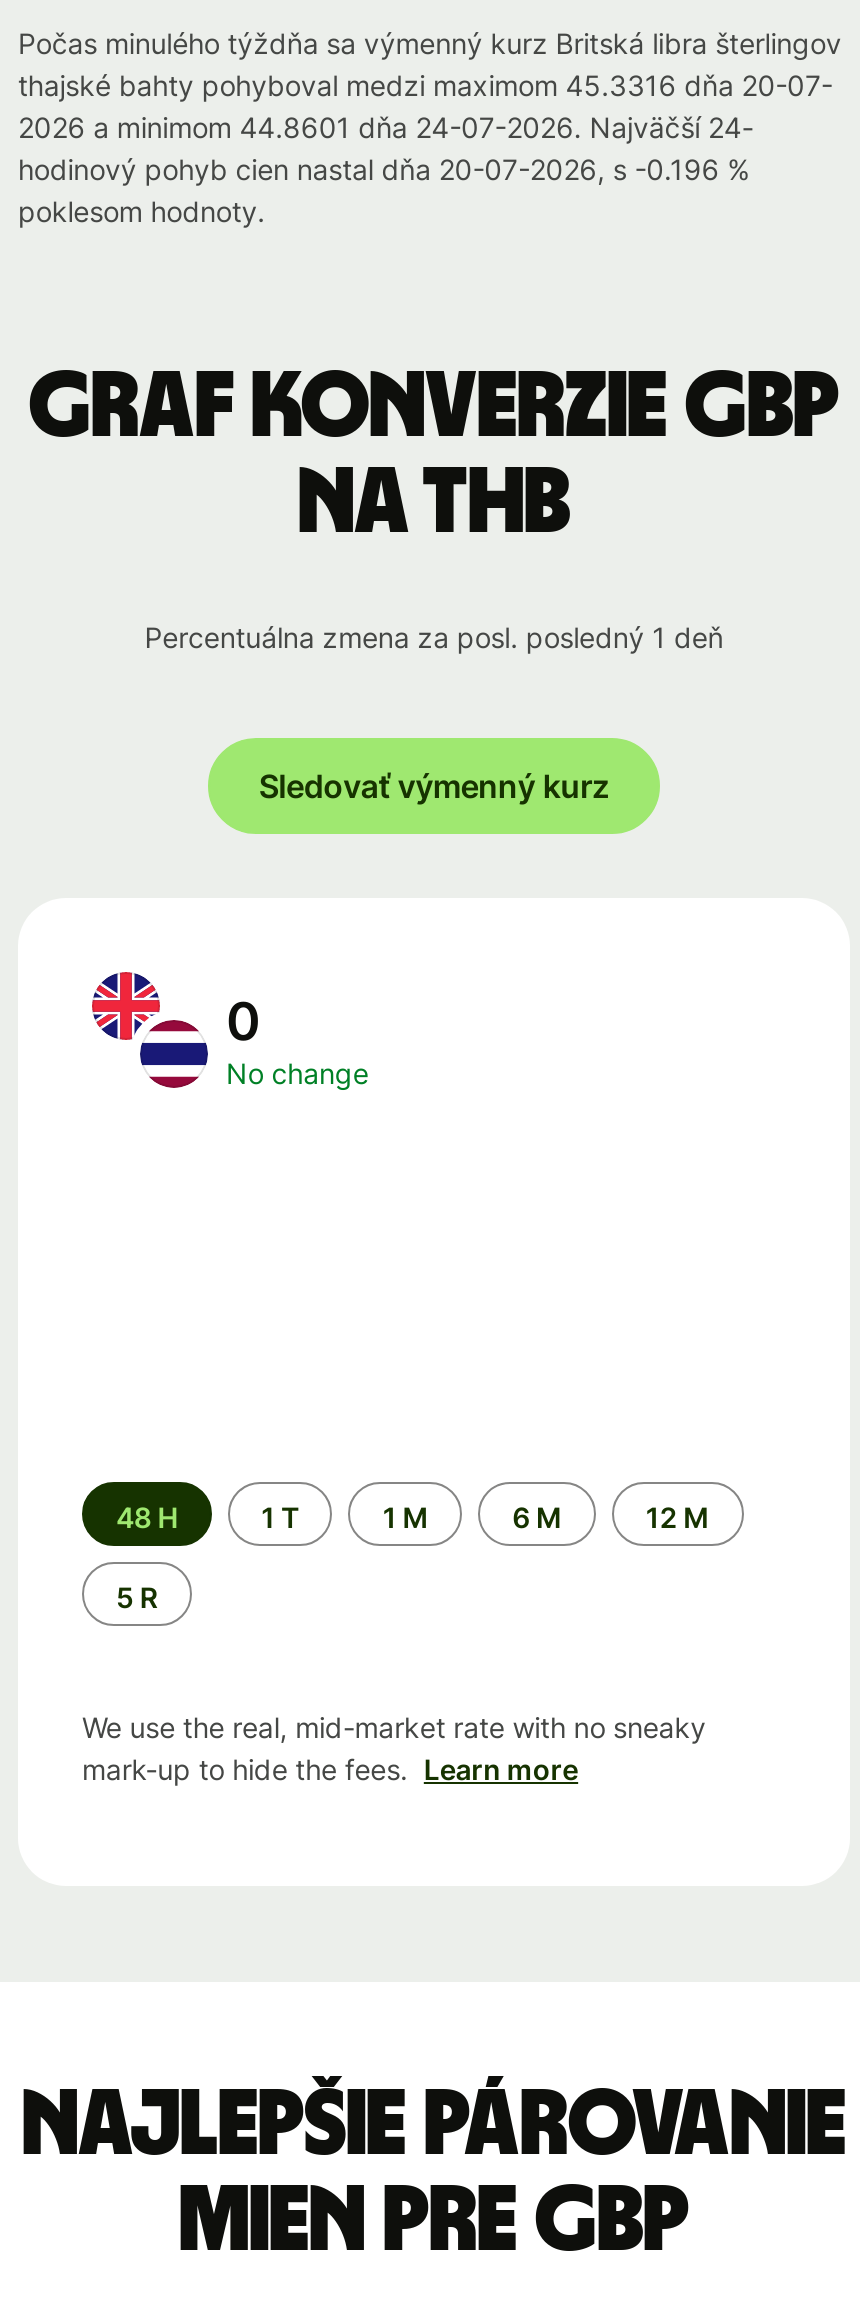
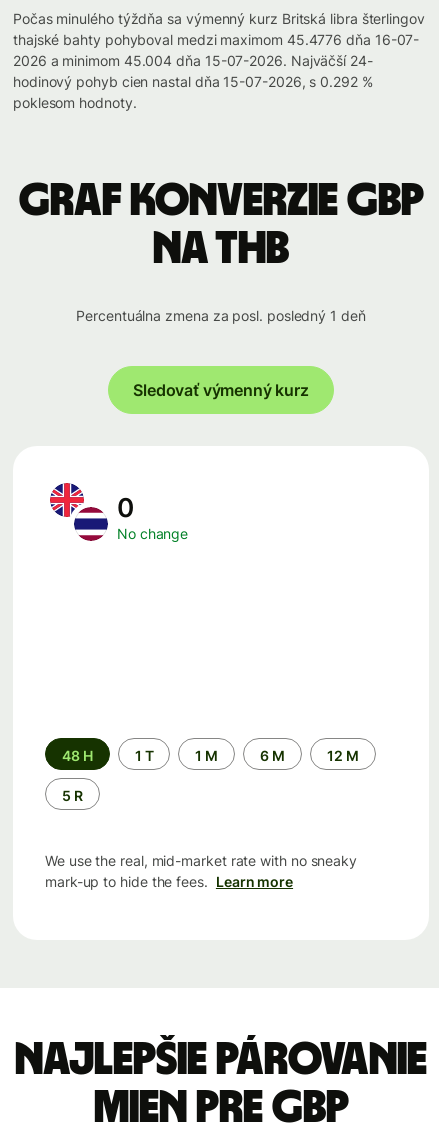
- thajské bahty pohyboval medzi maximom 45.3316 dňa 20-07-
+ thajské bahty pohyboval medzi maximom 45.4776 dňa 16-07-

- 2026 a minimom 44.8601 dňa 24-07-2026. Najväčší 24-
+ 2026 a minimom 45.004 dňa 15-07-2026. Najväčší 24-

- hodinový pohyb cien nastal dňa 20-07-2026, s -0.196 %
+ hodinový pohyb cien nastal dňa 15-07-2026, s 0.292 %
